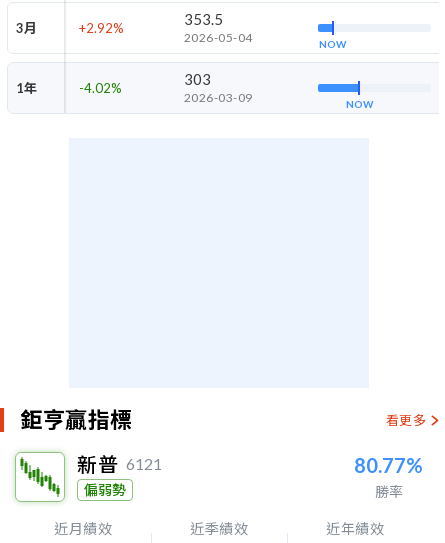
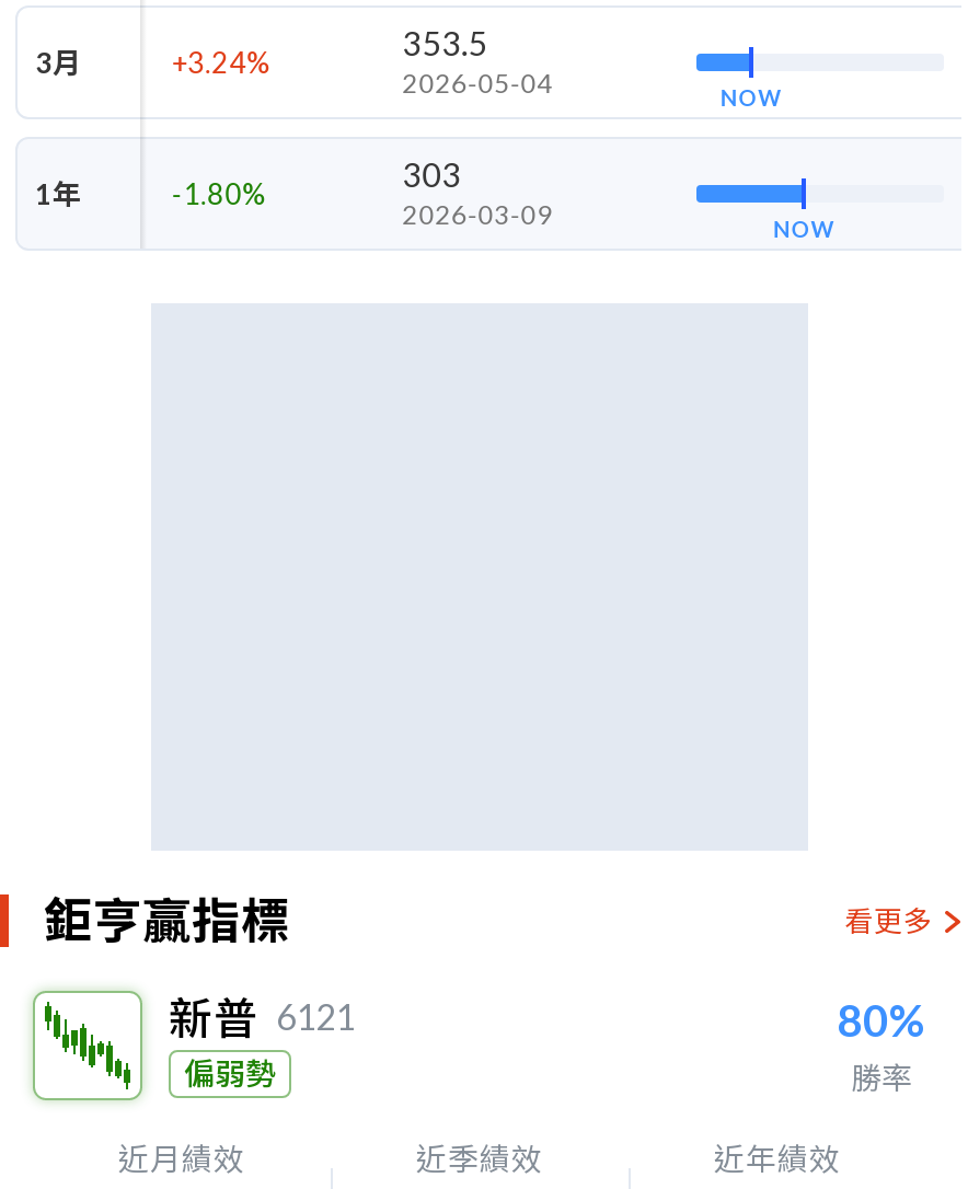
- +2.92%
+ +3.24%

- -4.02%
+ -1.80%

- 80.77%
+ 80%
